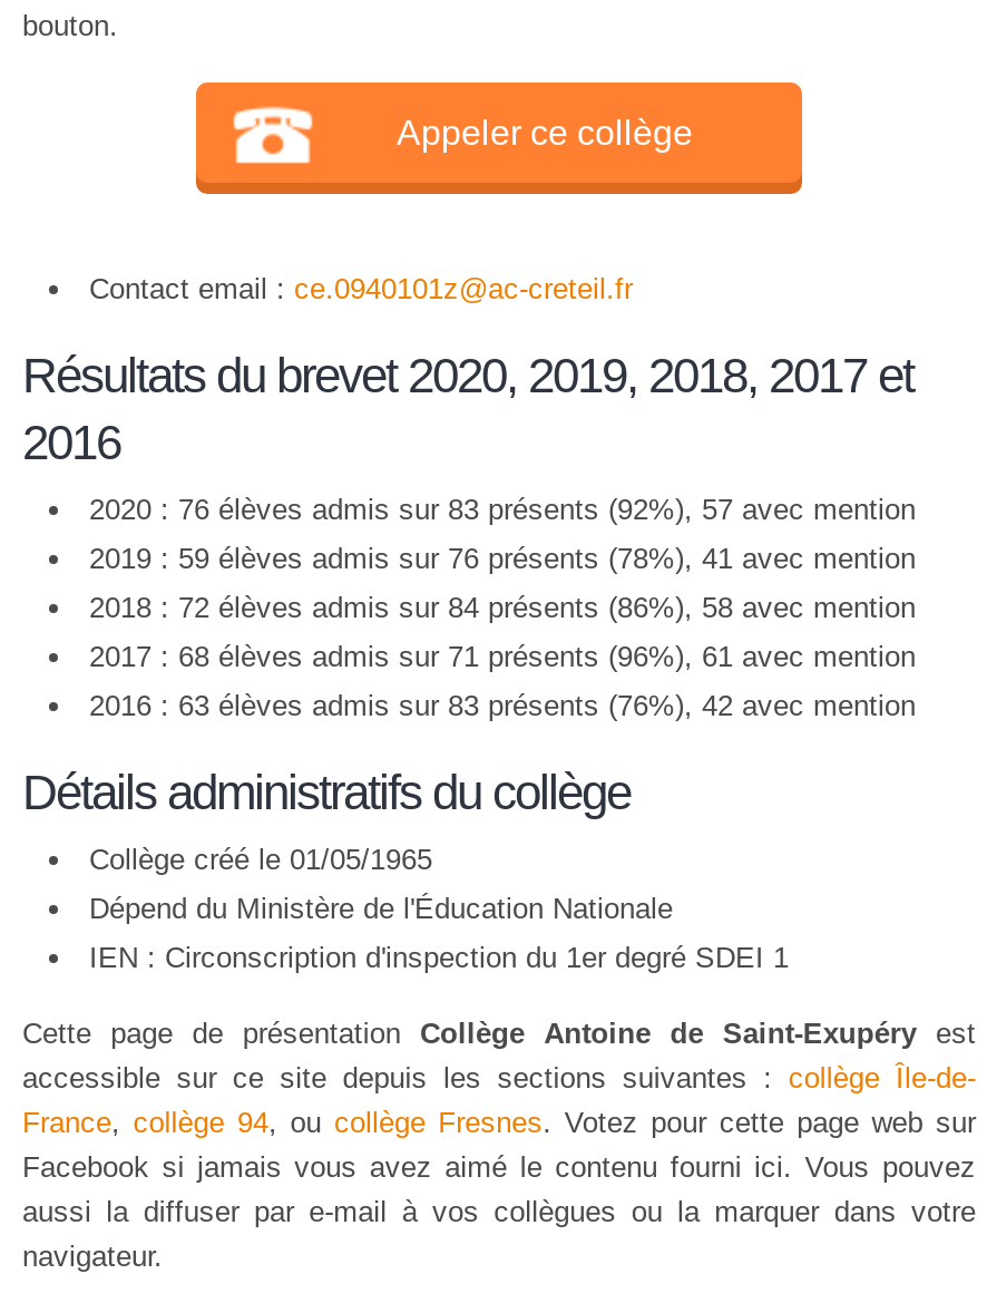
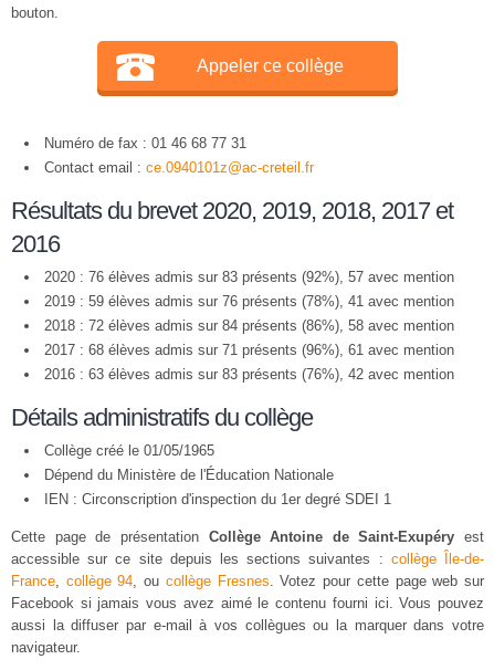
+ Numéro de fax : 01 46 68 77 31
